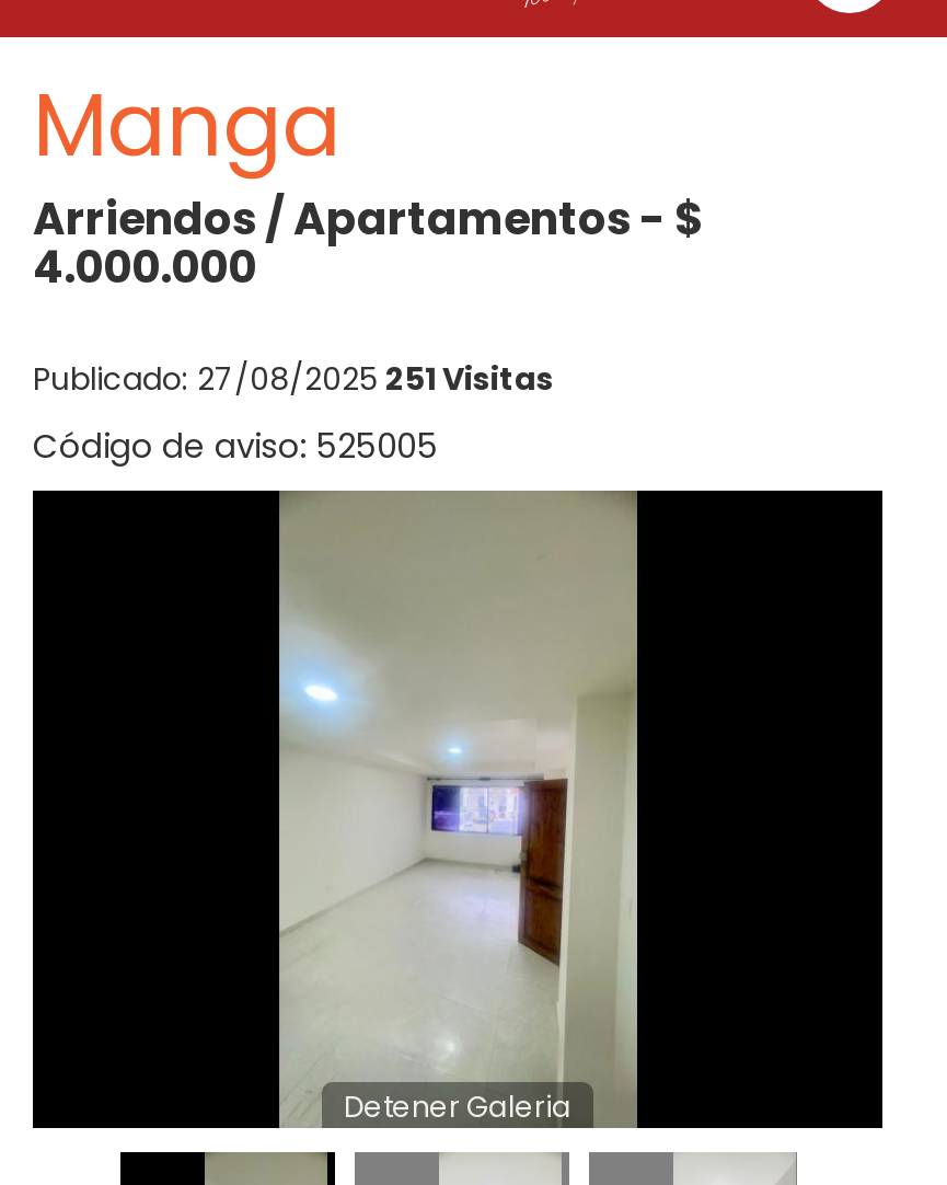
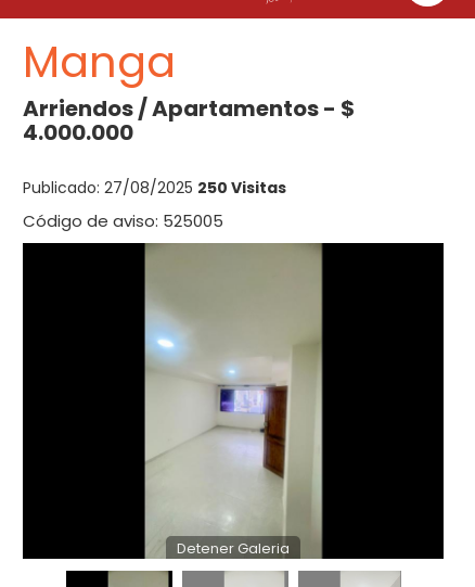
- Publicado: 27/08/2025 251 Visitas
+ Publicado: 27/08/2025 250 Visitas
